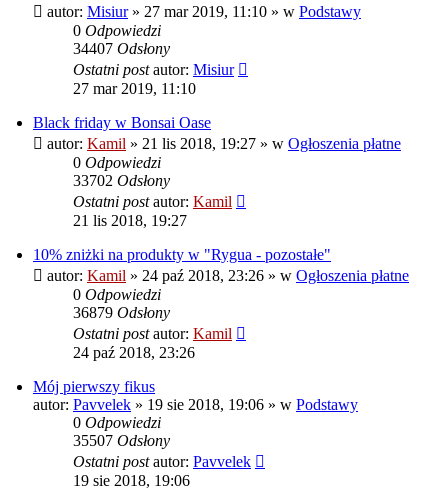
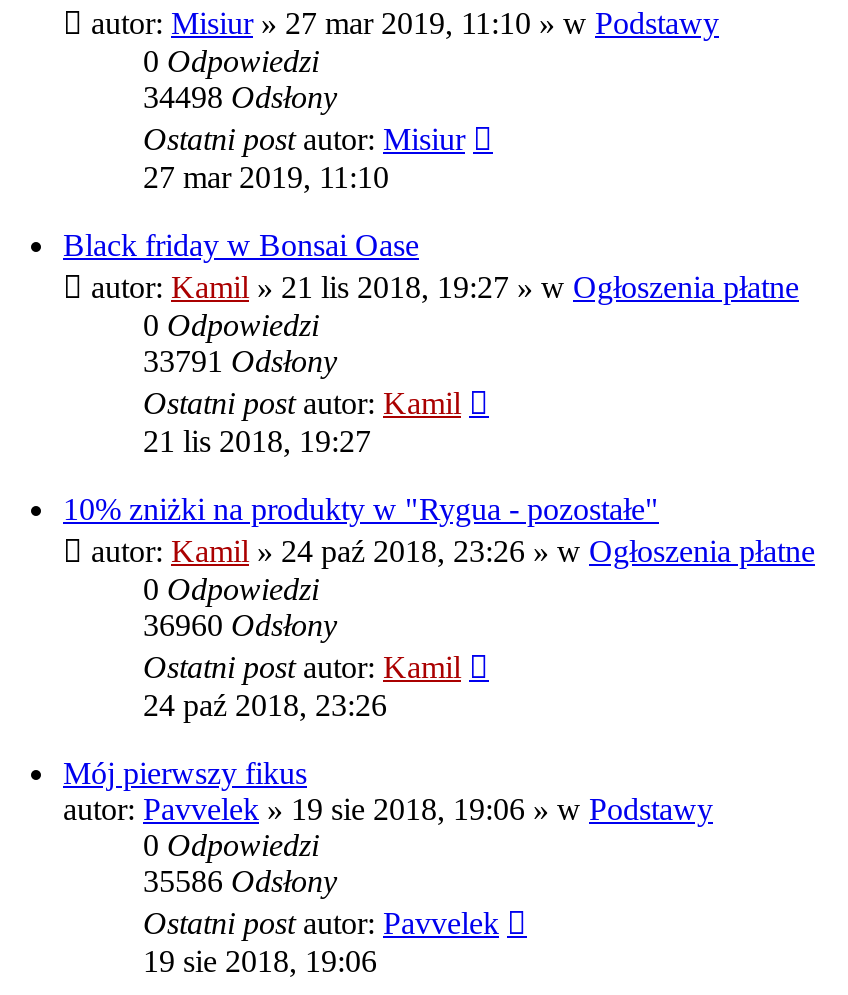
- 34407 Odsłony
+ 34498 Odsłony

- 33702 Odsłony
+ 33791 Odsłony

- 36879 Odsłony
+ 36960 Odsłony

- 35507 Odsłony
+ 35586 Odsłony
